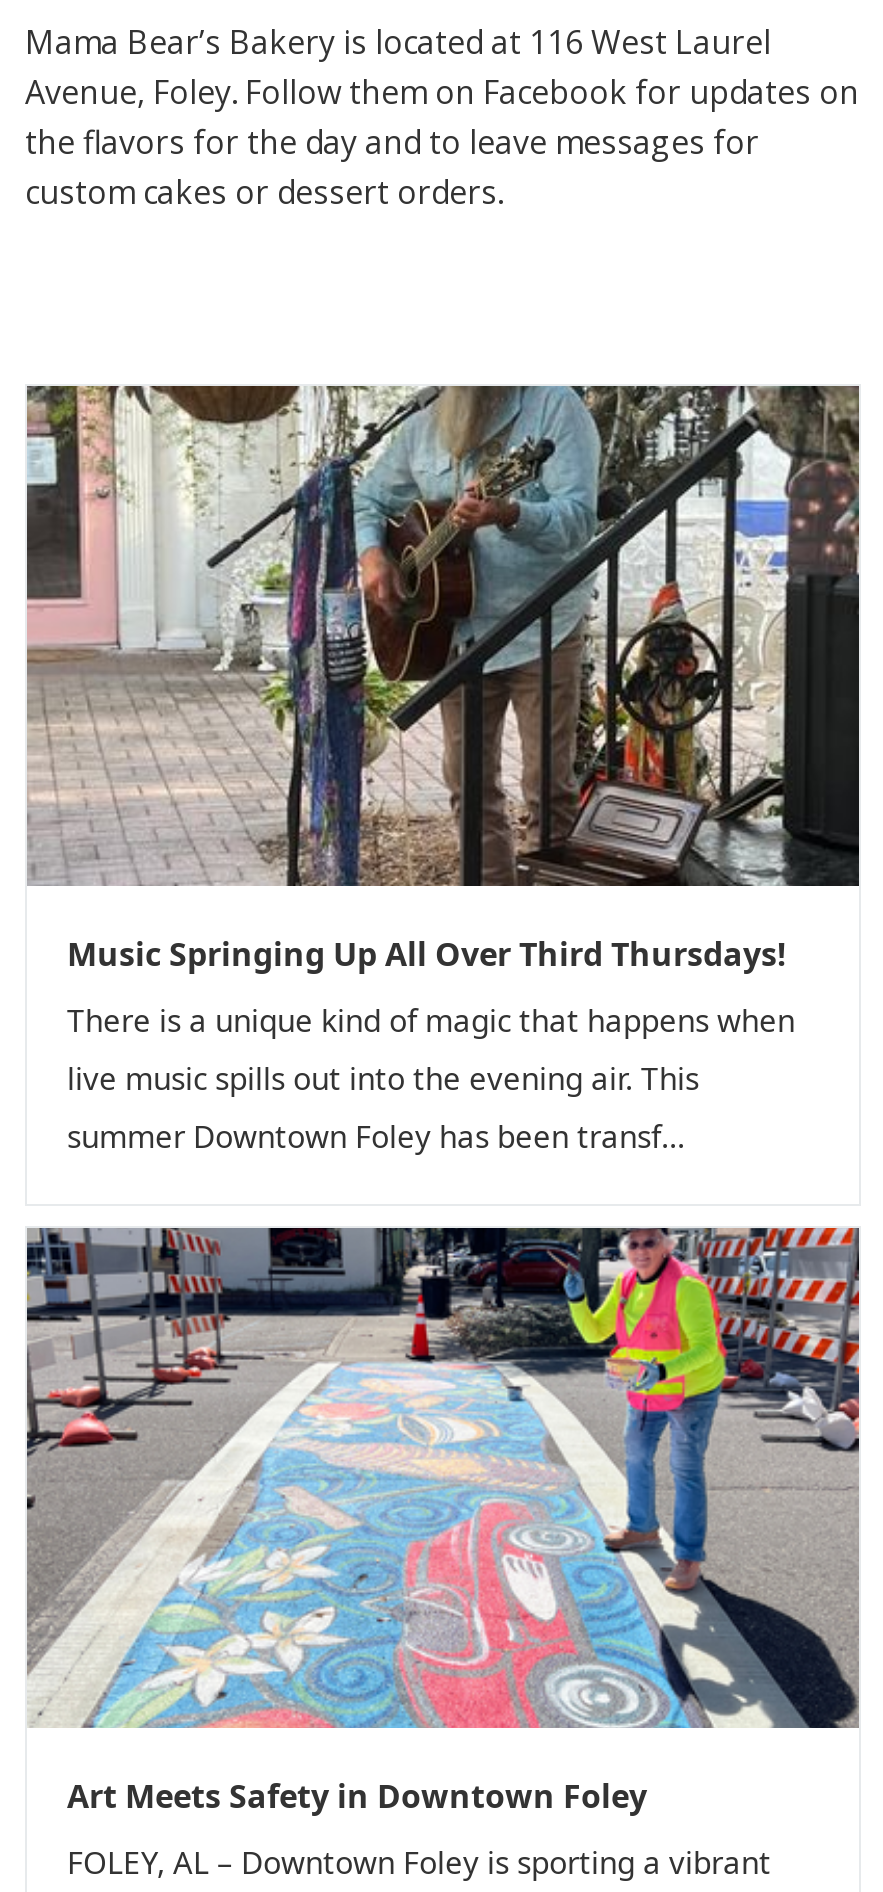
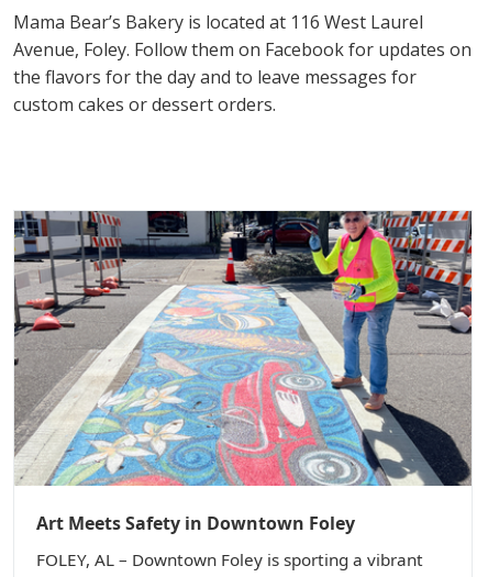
- [image]
- Music Springing Up All Over Third Thursdays!
- There is a unique kind of magic that happens when
- live music spills out into the evening air. This
- summer Downtown Foley has been transf...
